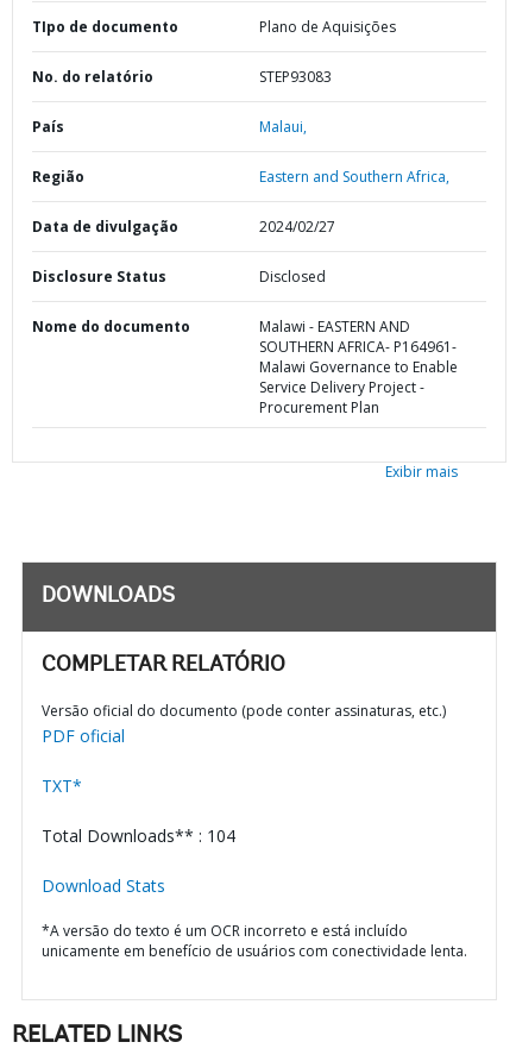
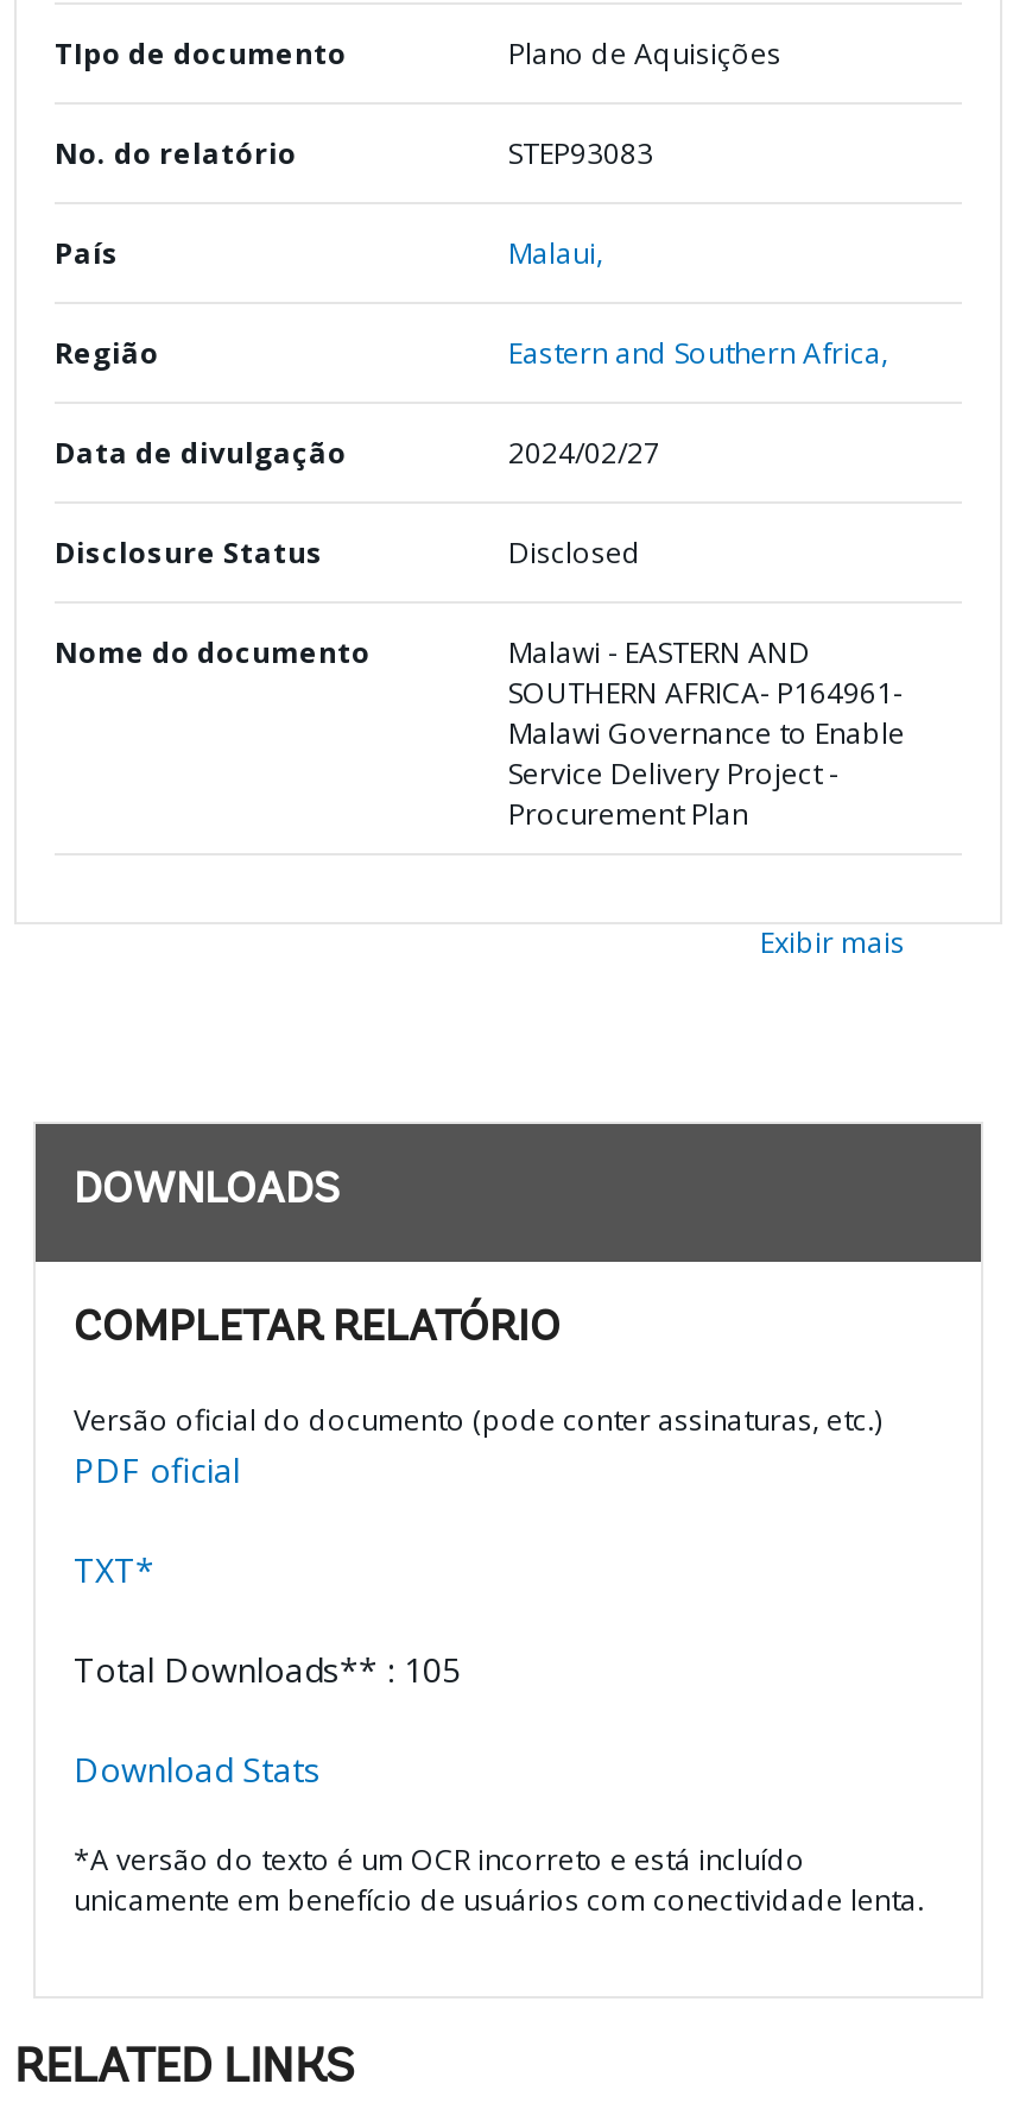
- Total Downloads** : 104
+ Total Downloads** : 105
